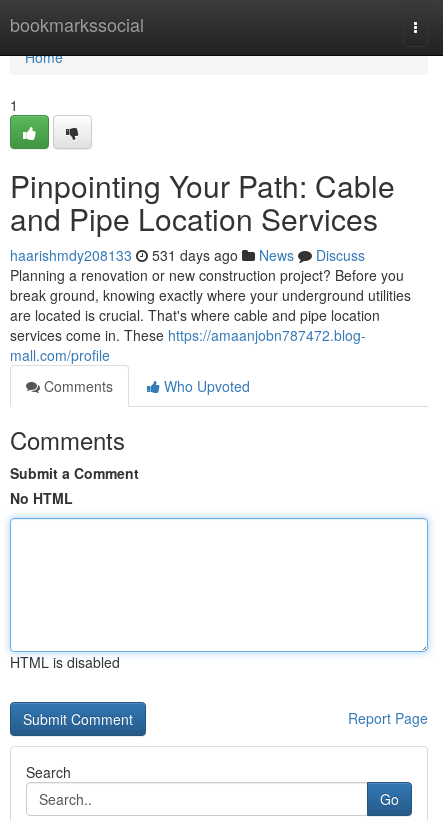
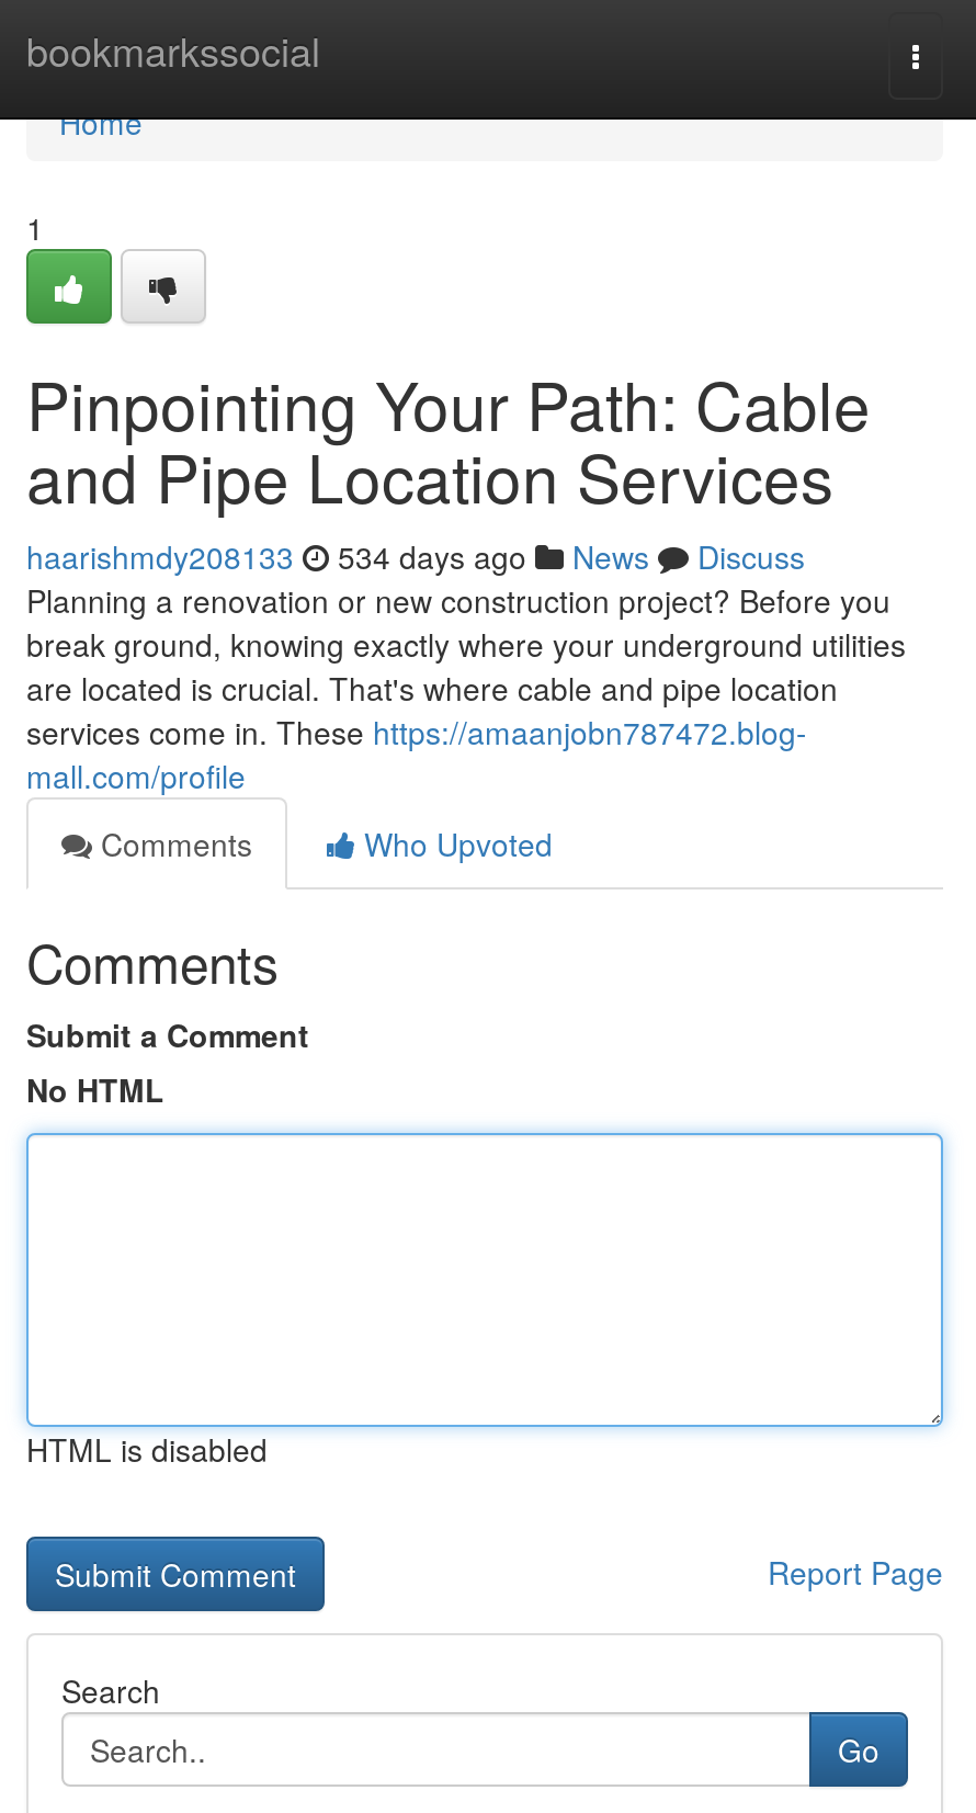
- haarishmdy208133 531 days ago News Discuss
+ haarishmdy208133 534 days ago News Discuss
